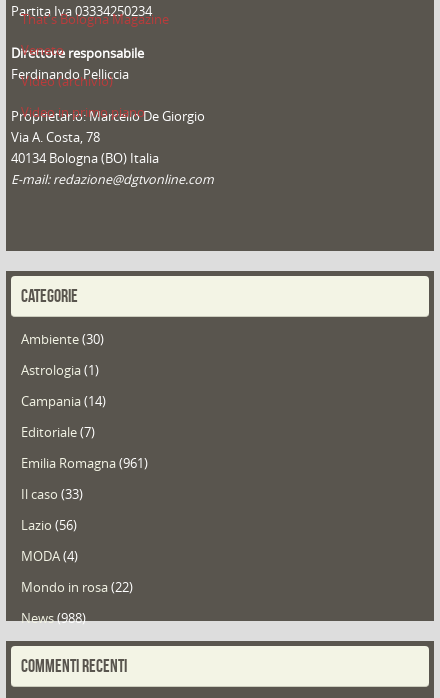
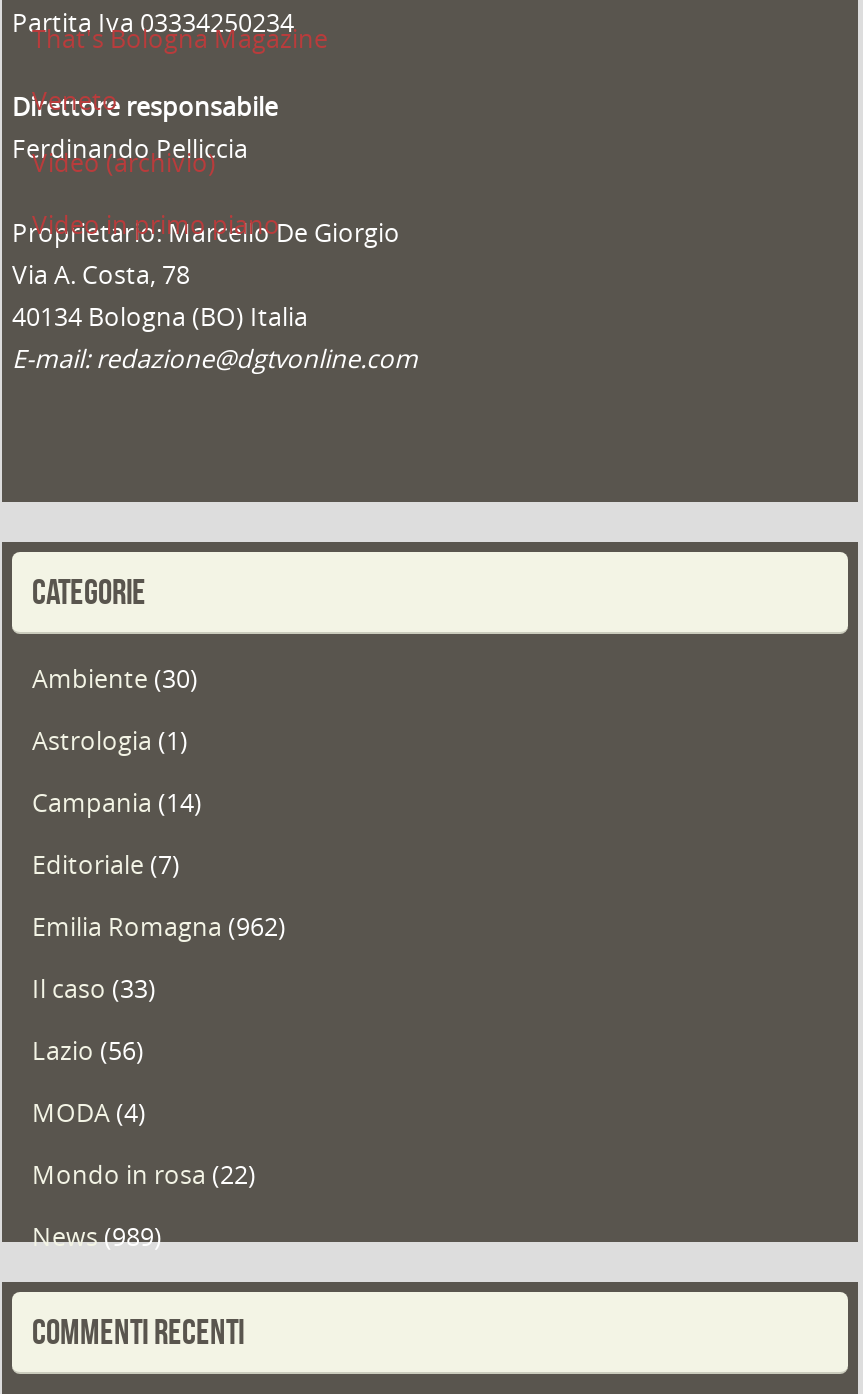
- Emilia Romagna (961)
+ Emilia Romagna (962)

- News(988)
+ News(989)
